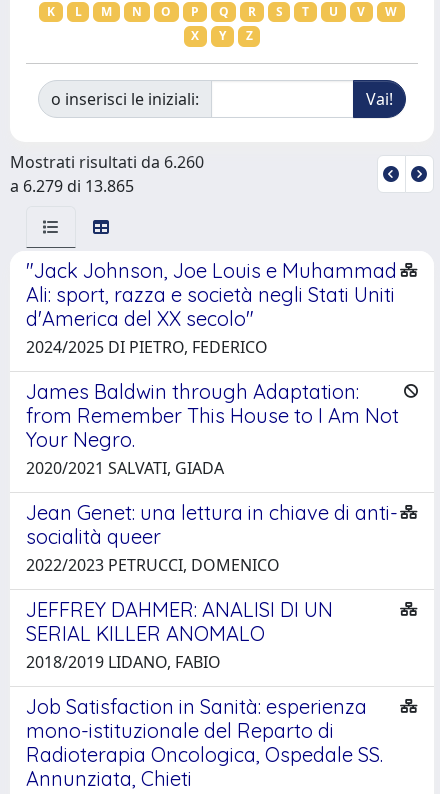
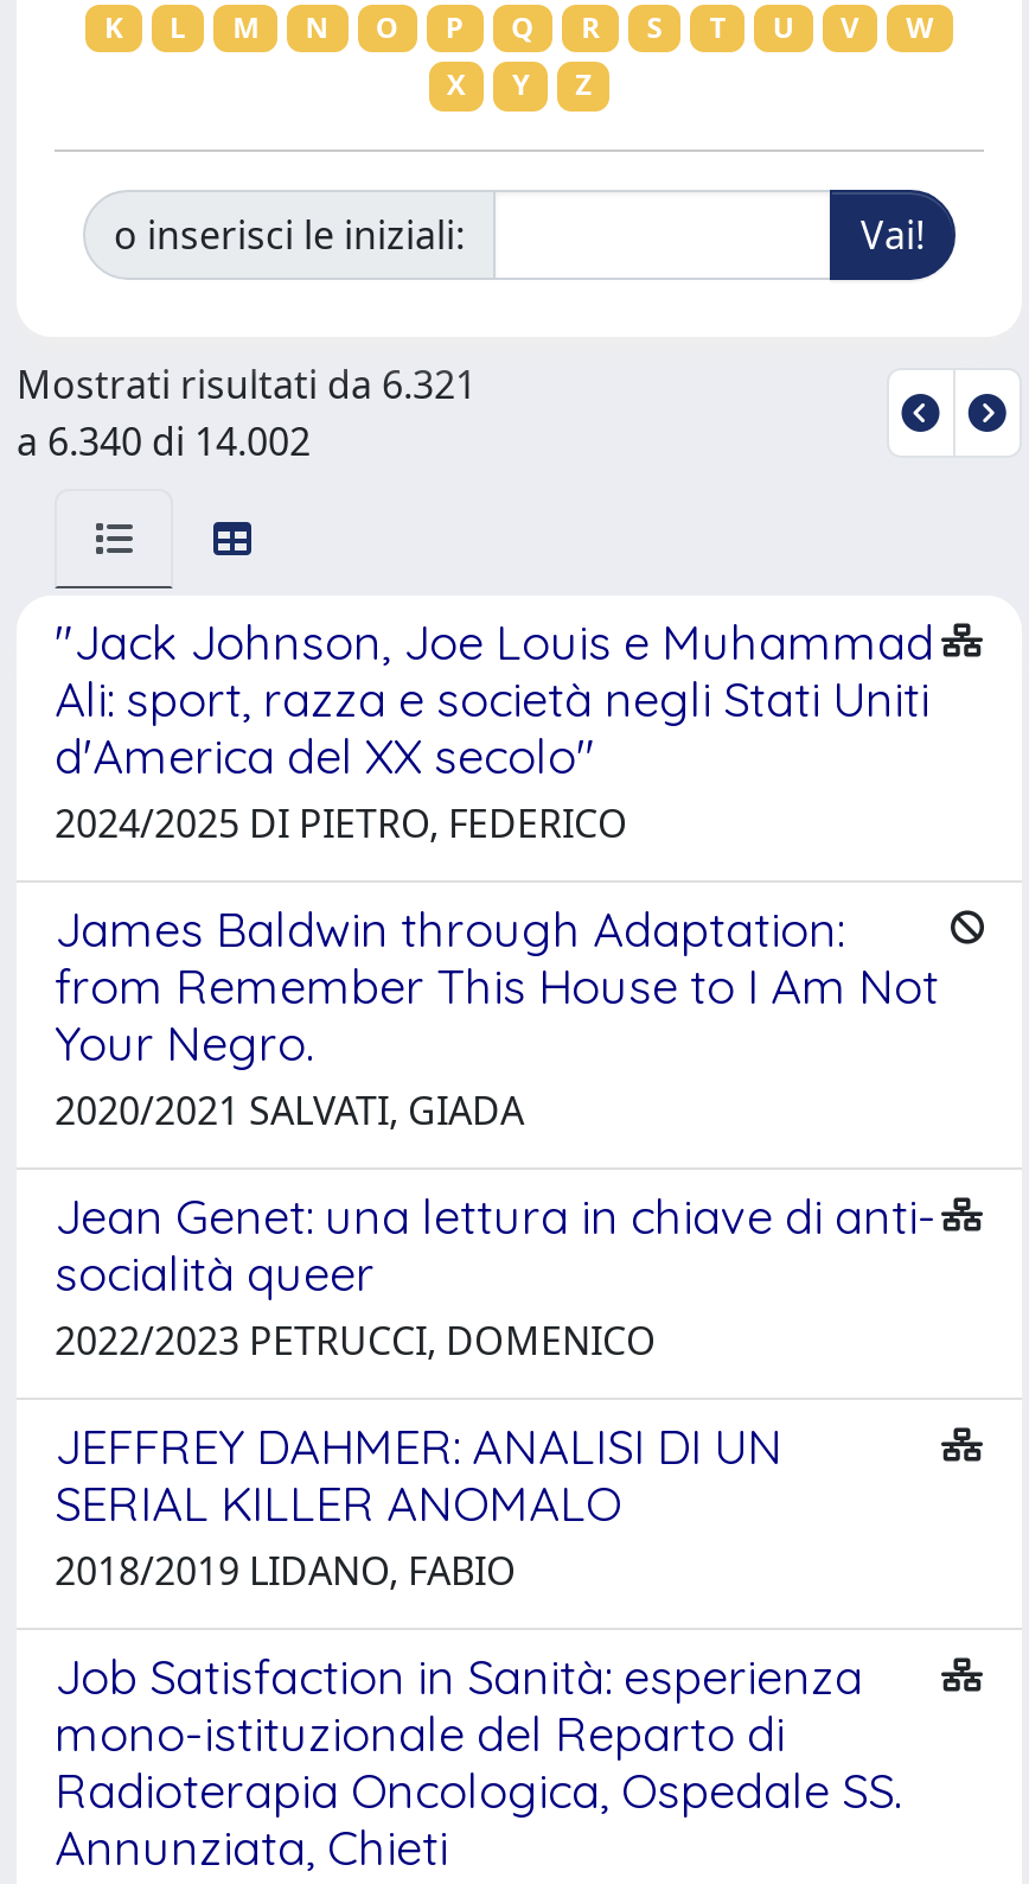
- Mostrati risultati da 6.260
+ Mostrati risultati da 6.321

- a 6.279 di 13.865
+ a 6.340 di 14.002
